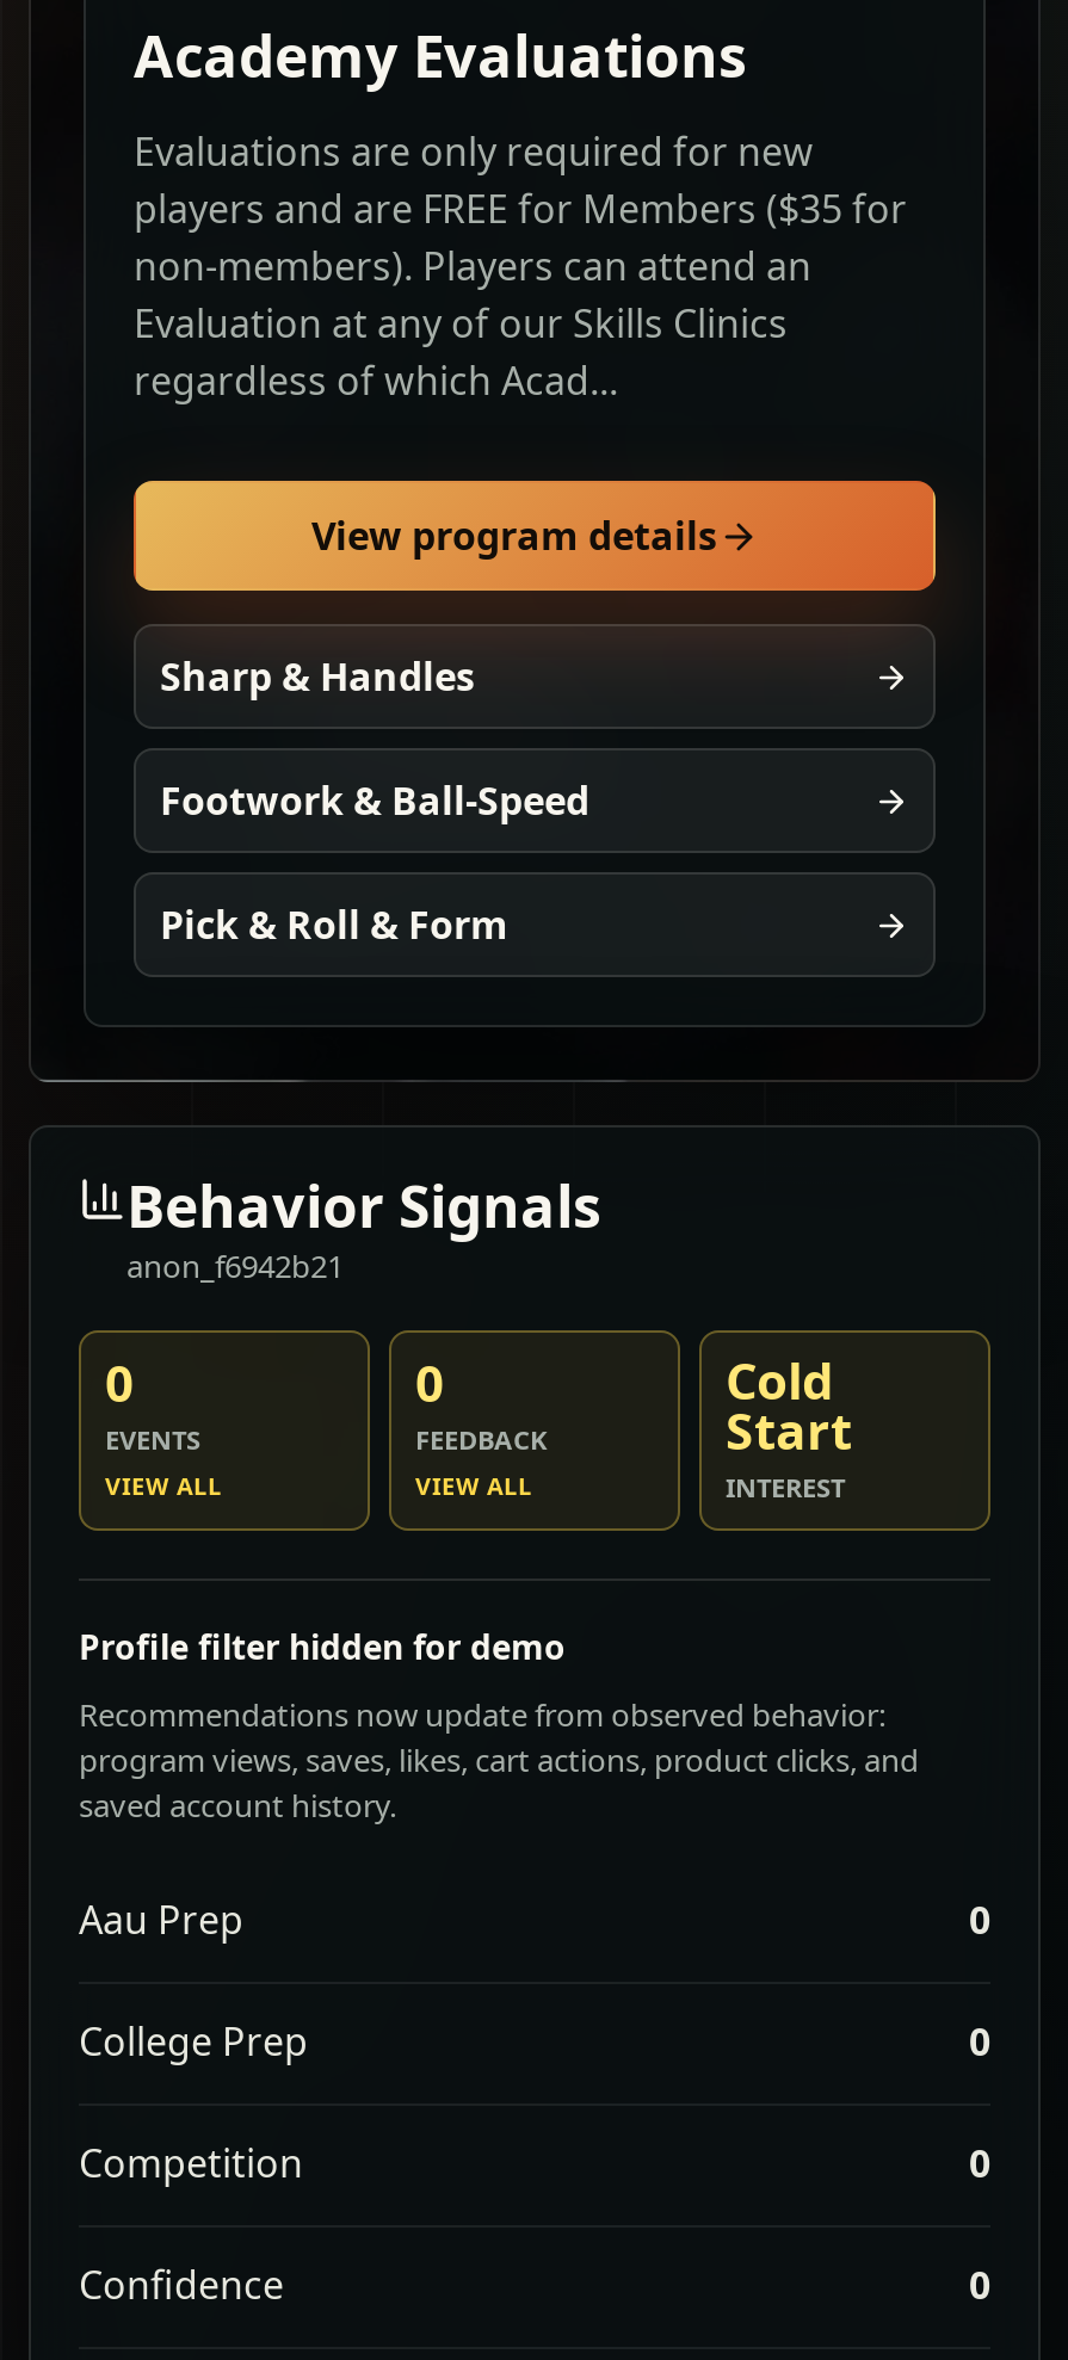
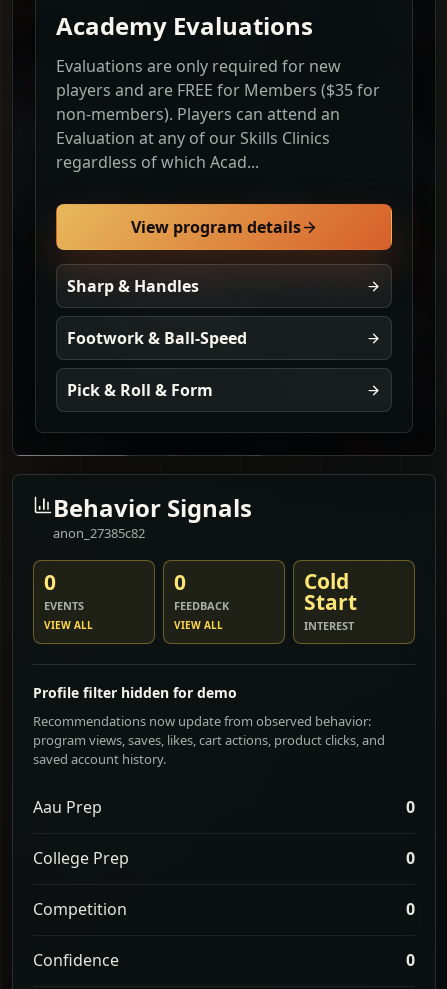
- anon_f6942b21
+ anon_27385c82
